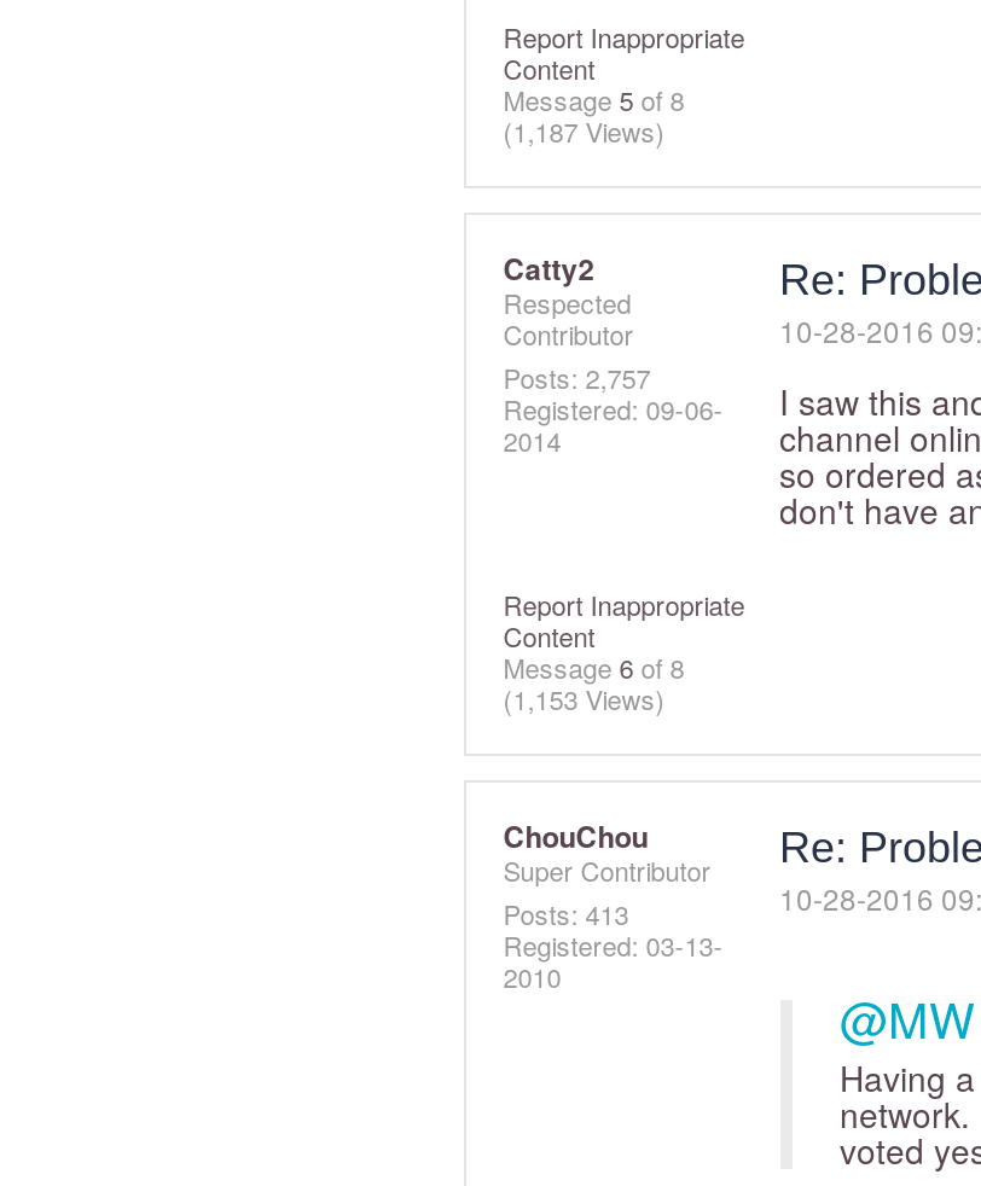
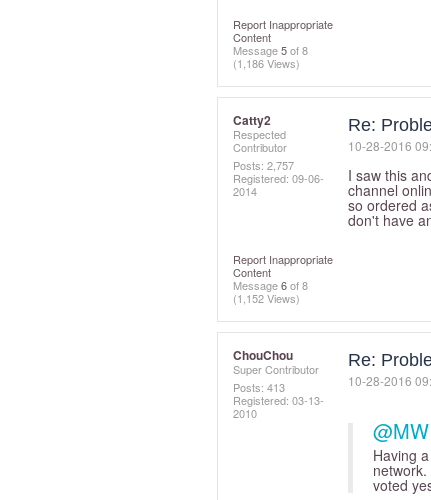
- (1,187 Views)
+ (1,186 Views)

- (1,153 Views)
+ (1,152 Views)
